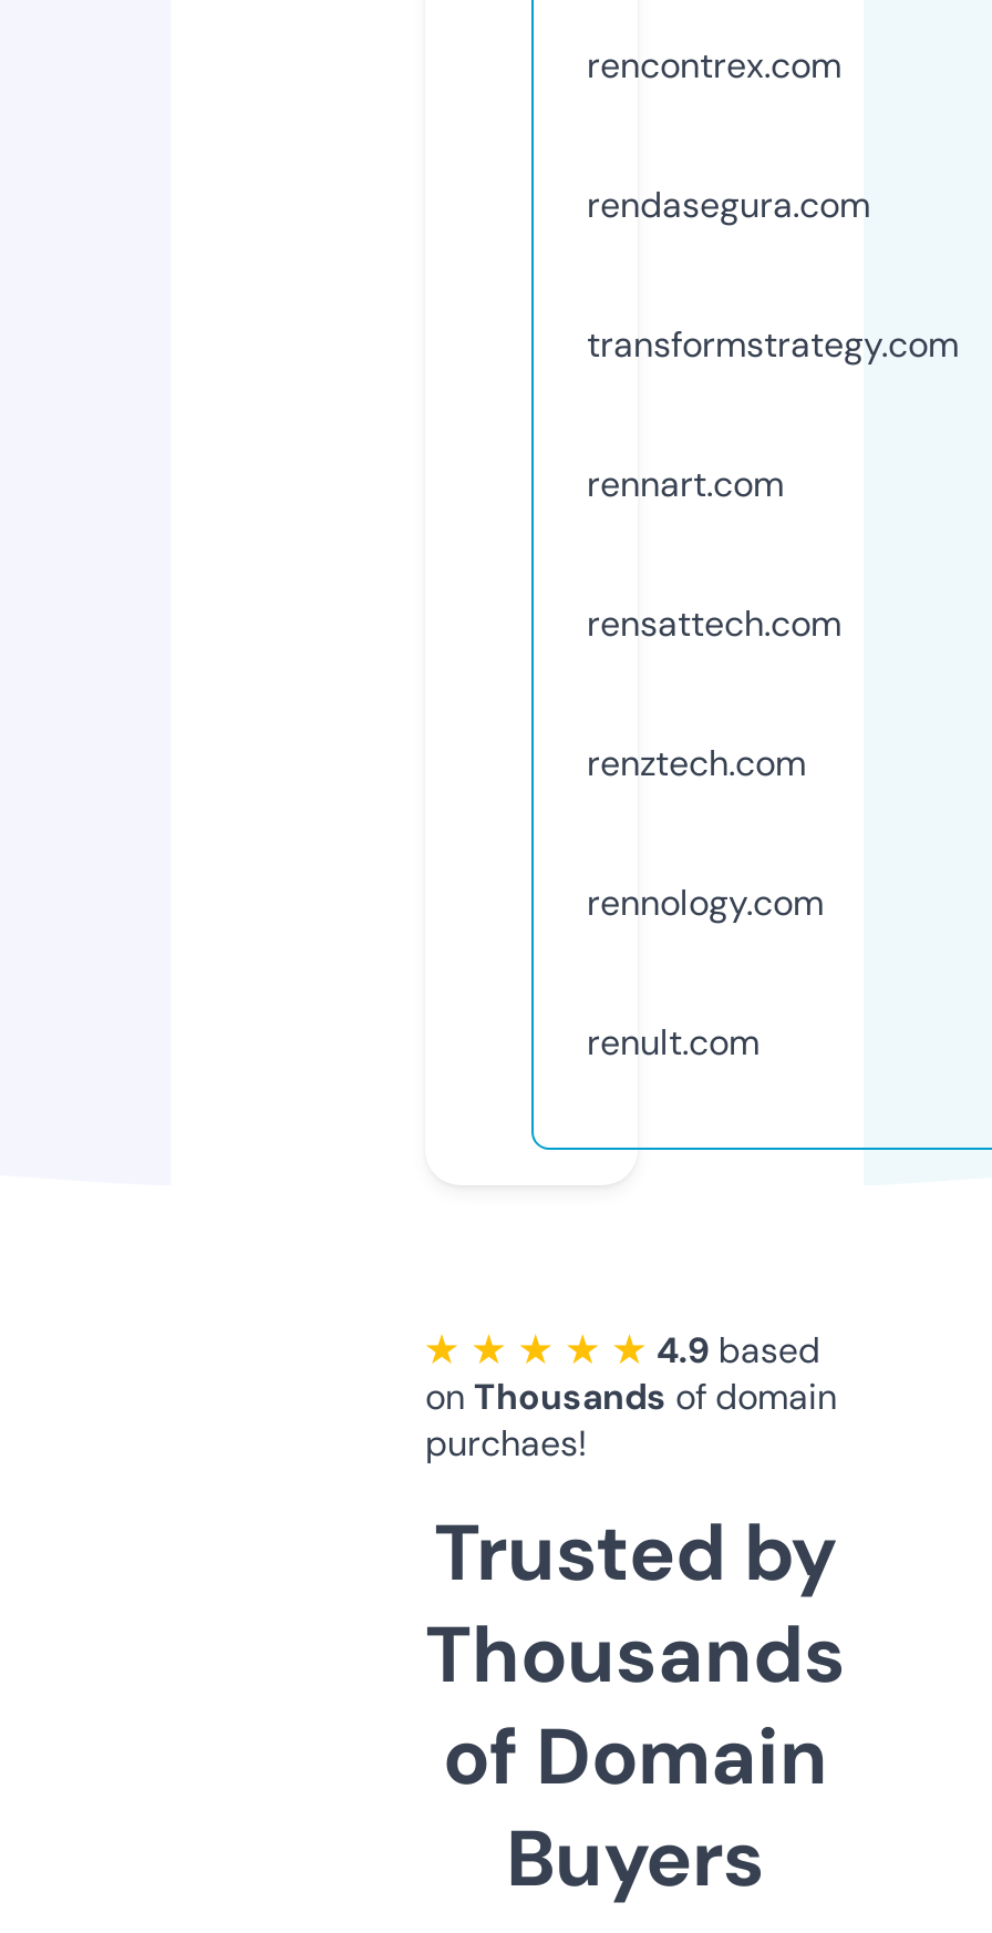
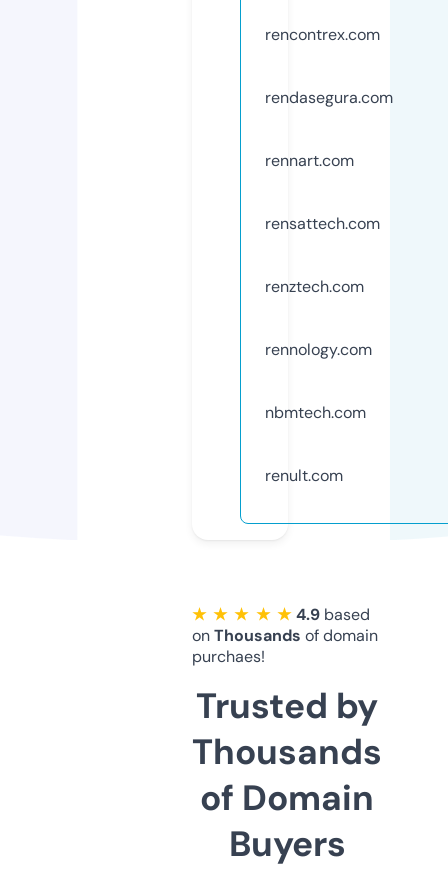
- transformstrategy.com

moved up: rennart.com | rensattech.com | renztech.com | rennology.com

+ nbmtech.com
